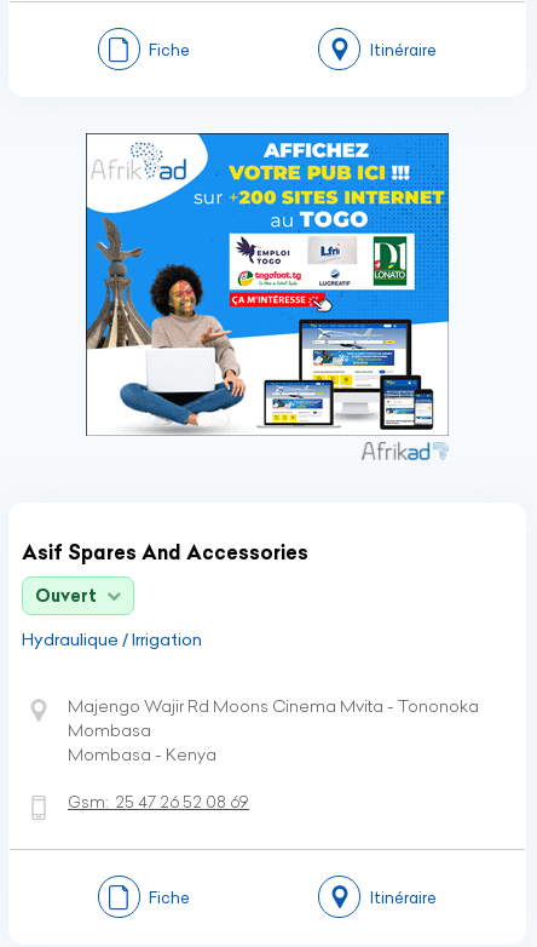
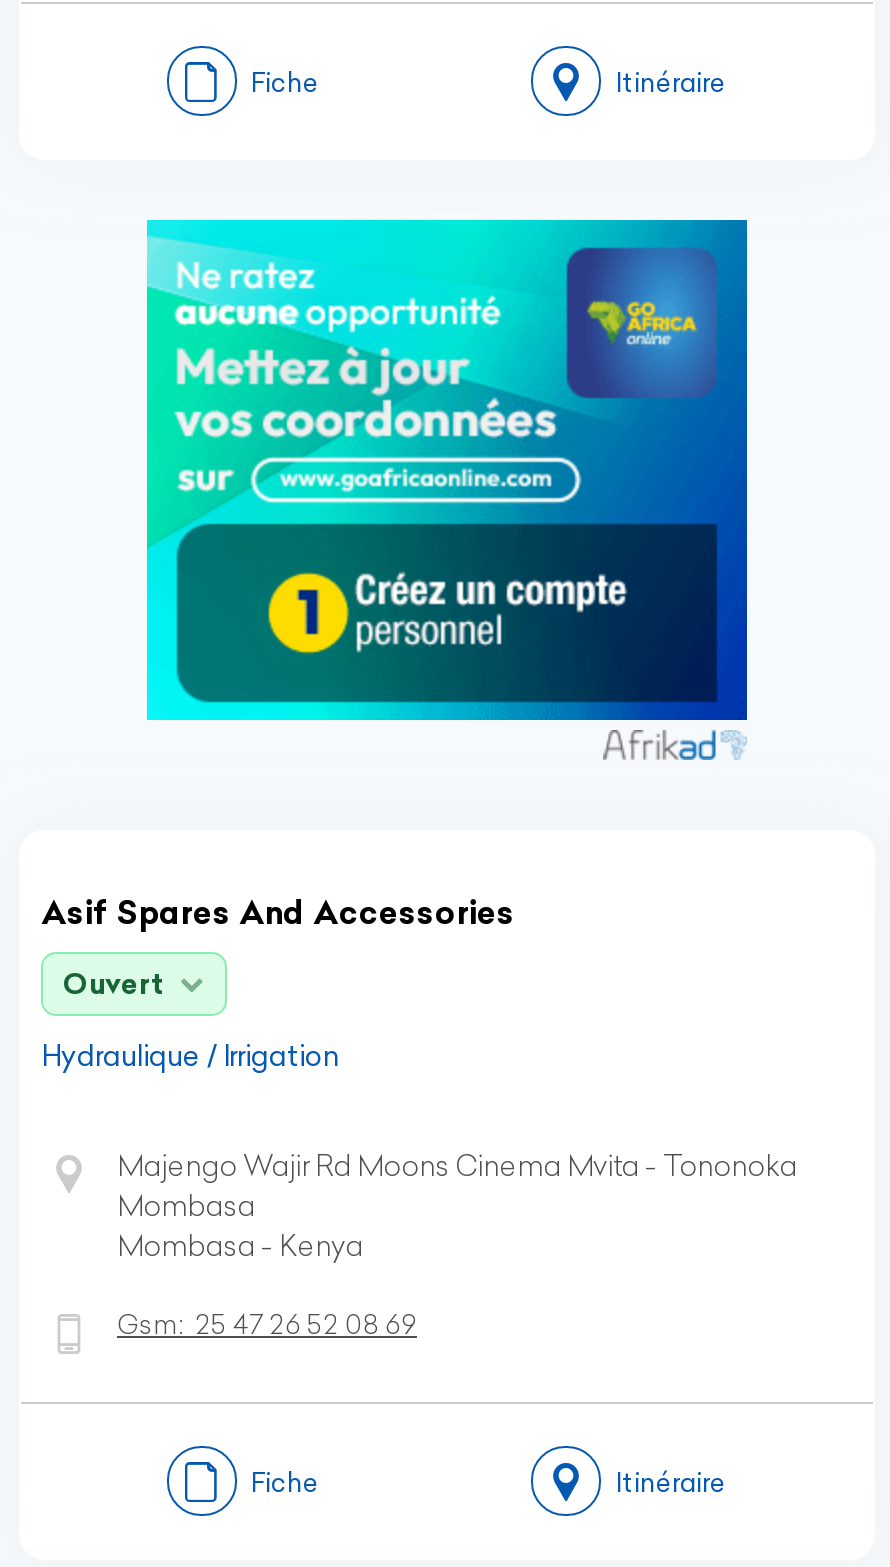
- [image]
+ [image]
